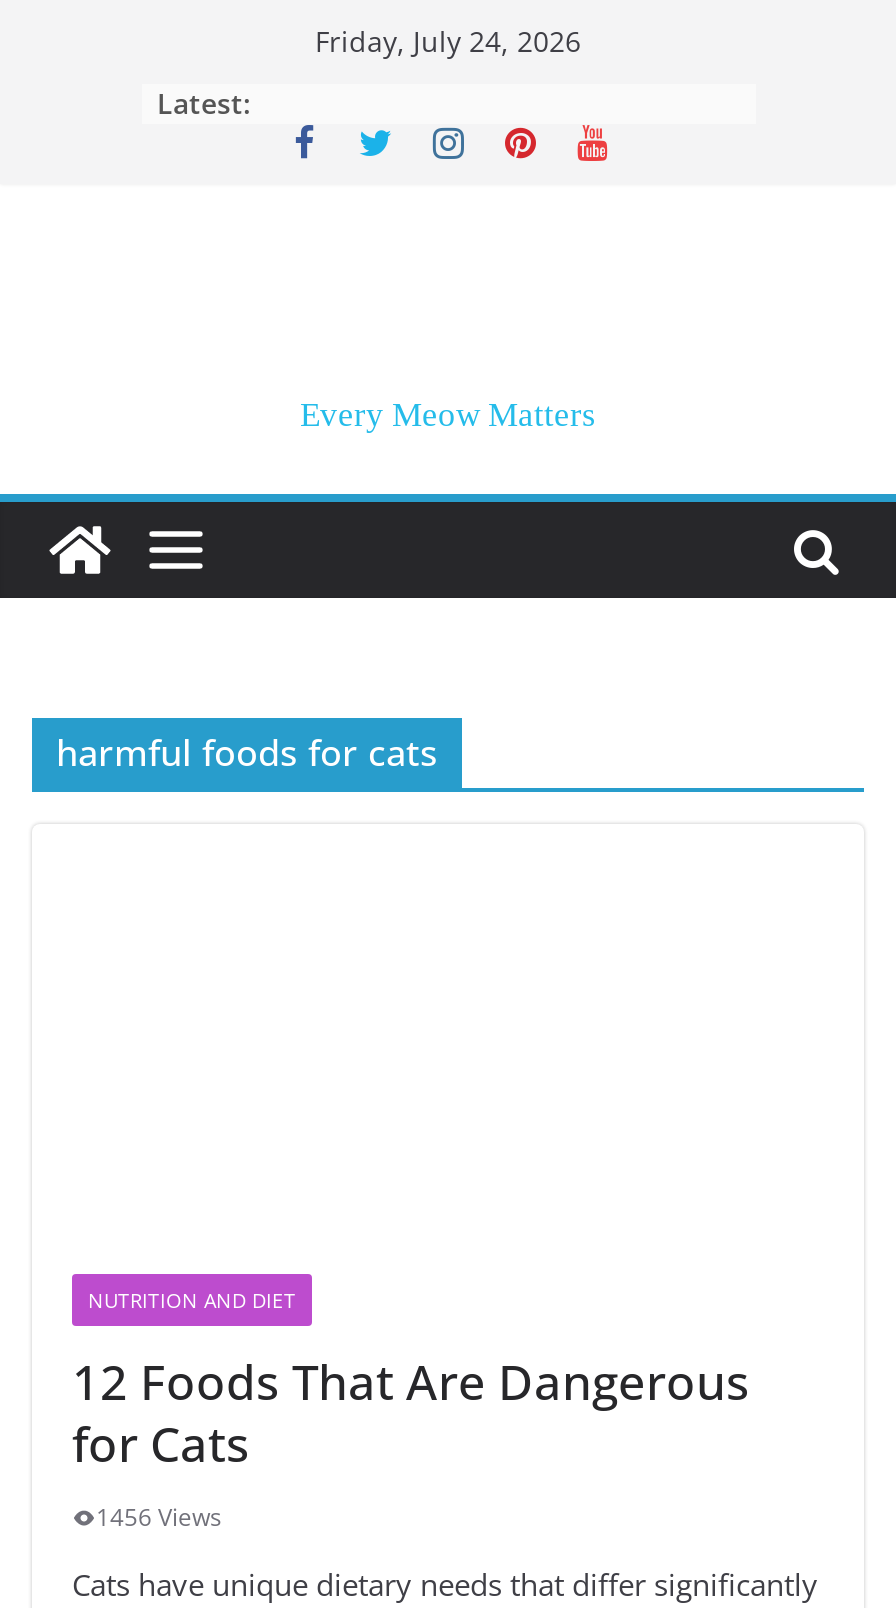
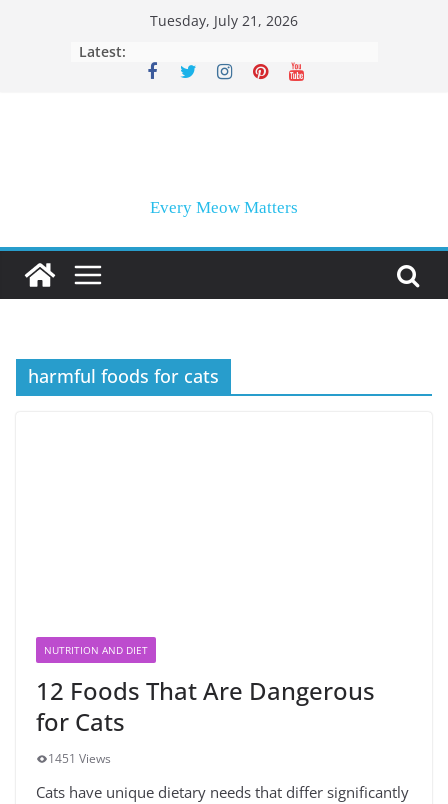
- Friday, July 24, 2026
+ Tuesday, July 21, 2026

- 1456 Views
+ 1451 Views
